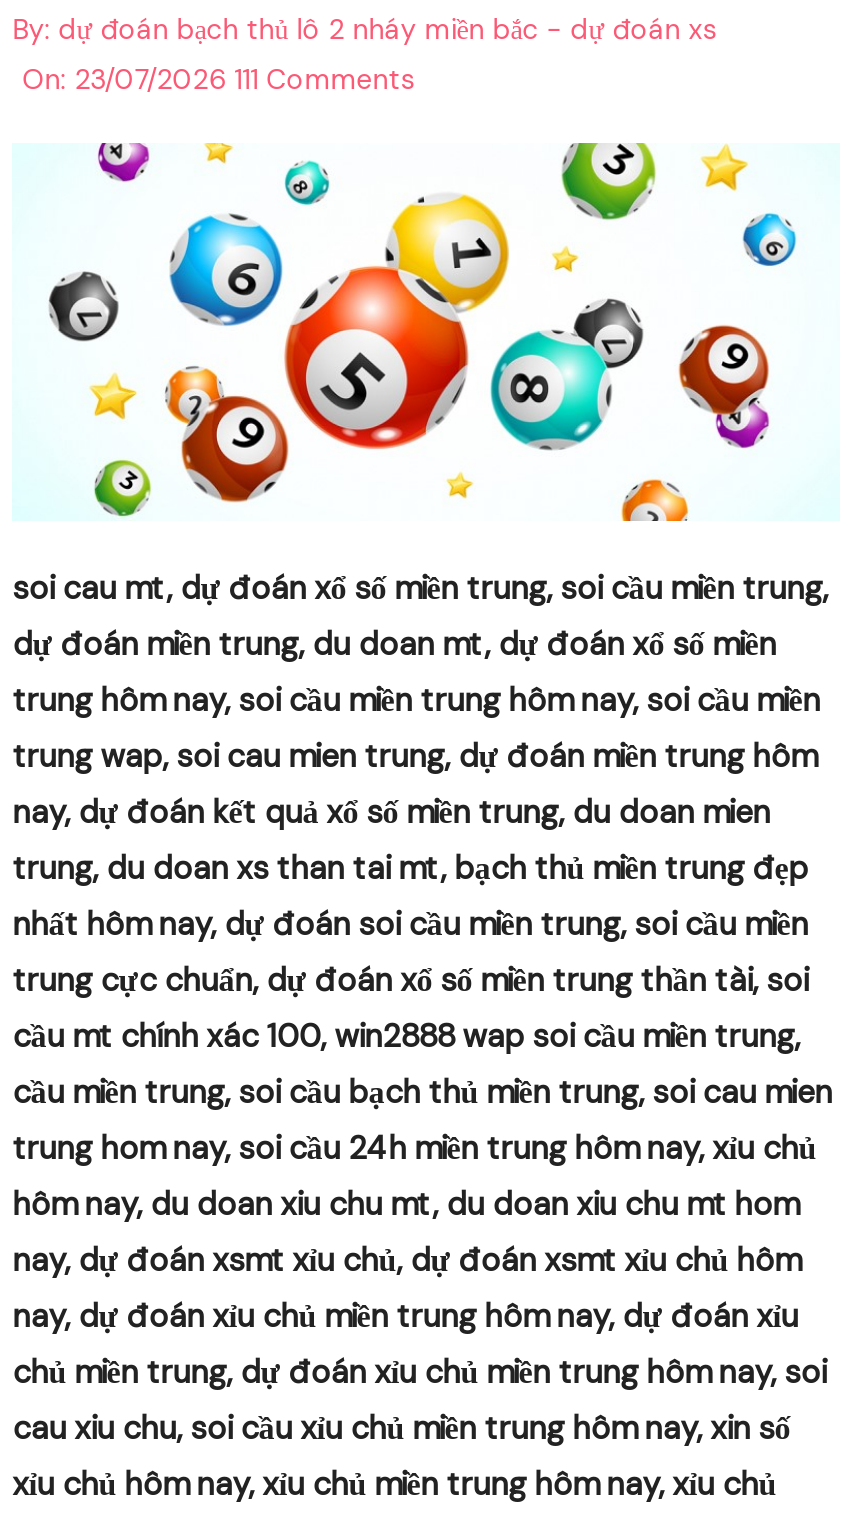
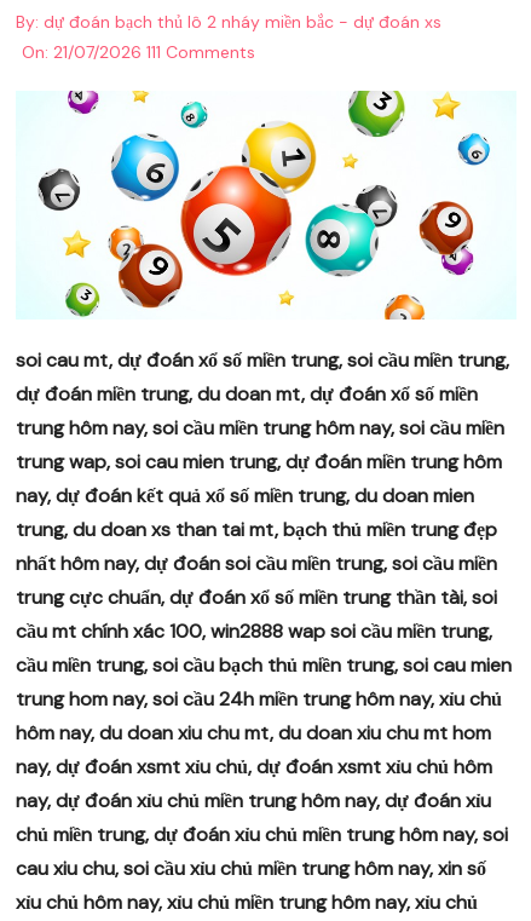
- On: 23/07/2026 111 Comments
+ On: 21/07/2026 111 Comments
